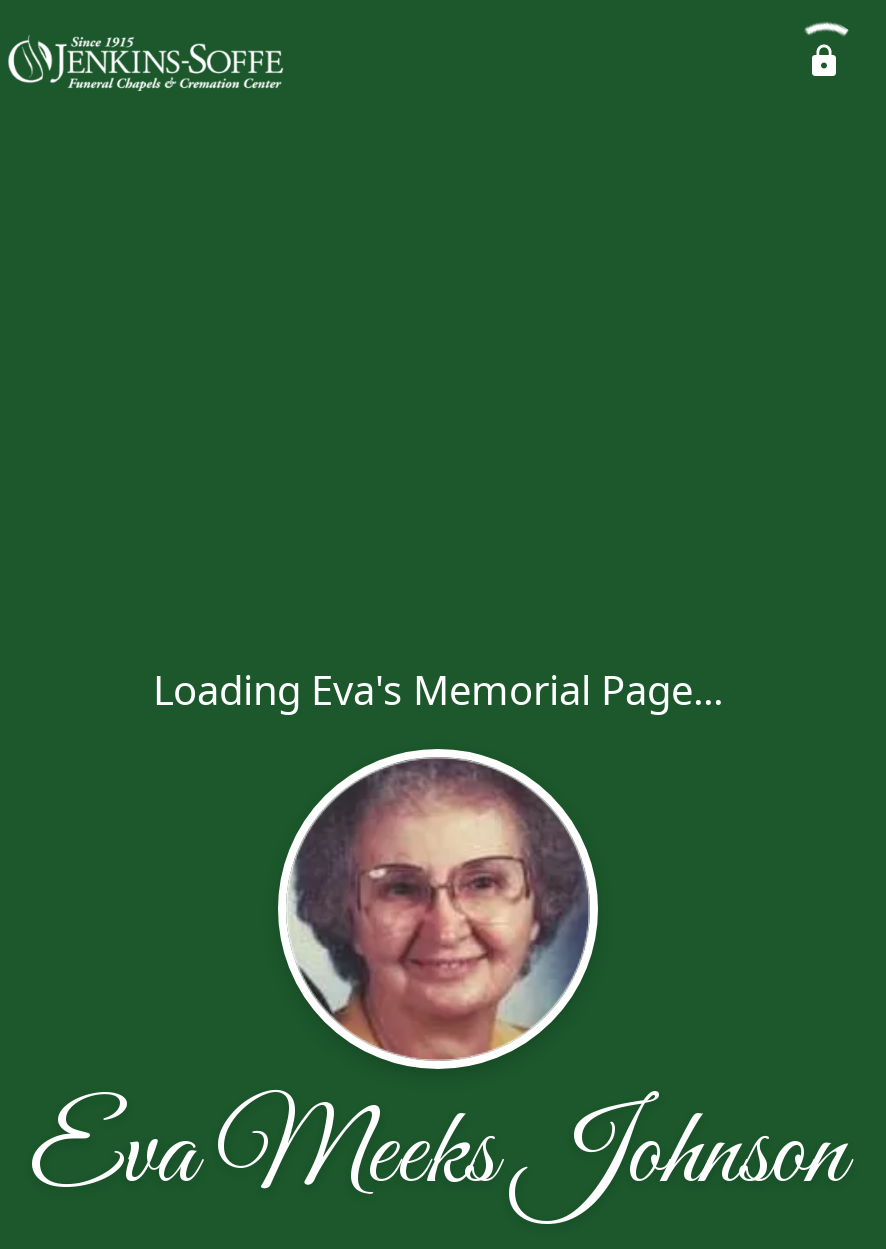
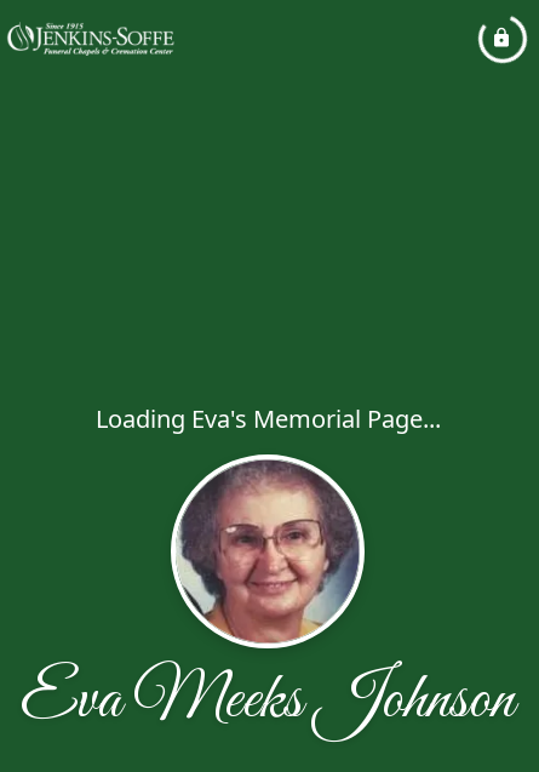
- [image]
+ [image]
